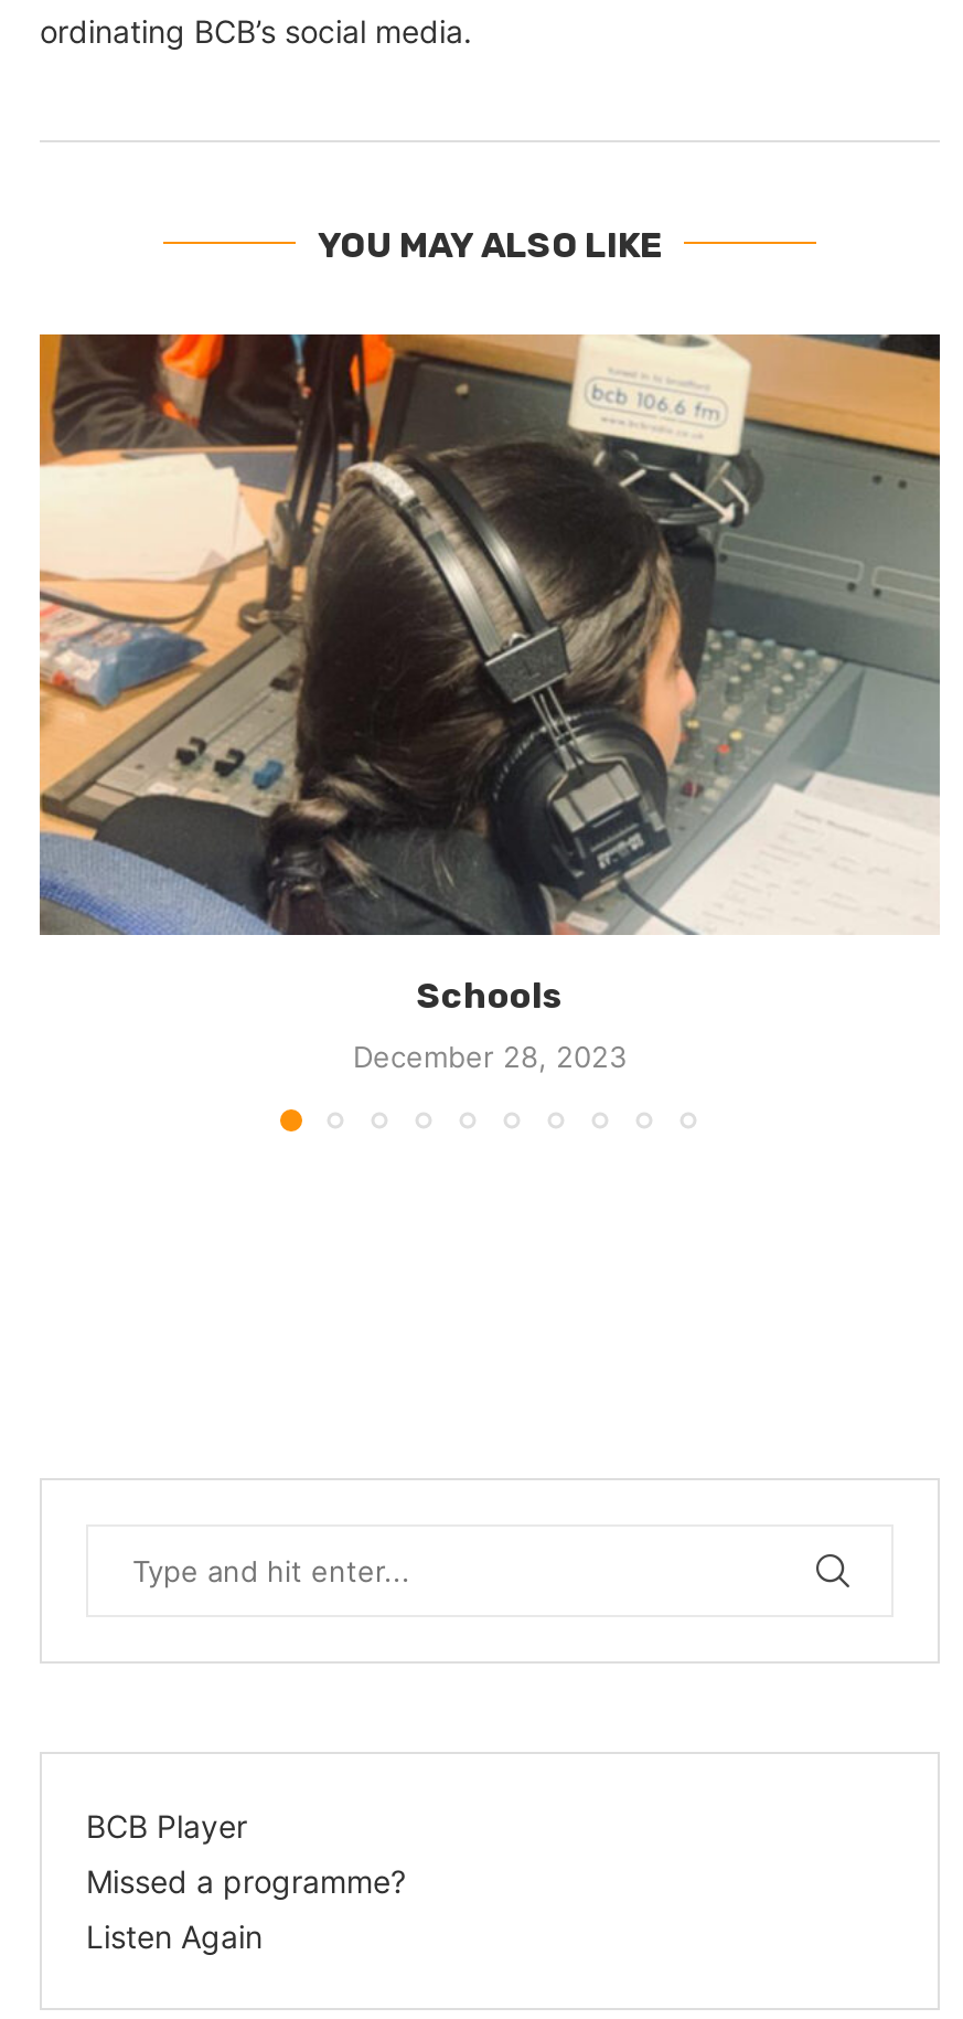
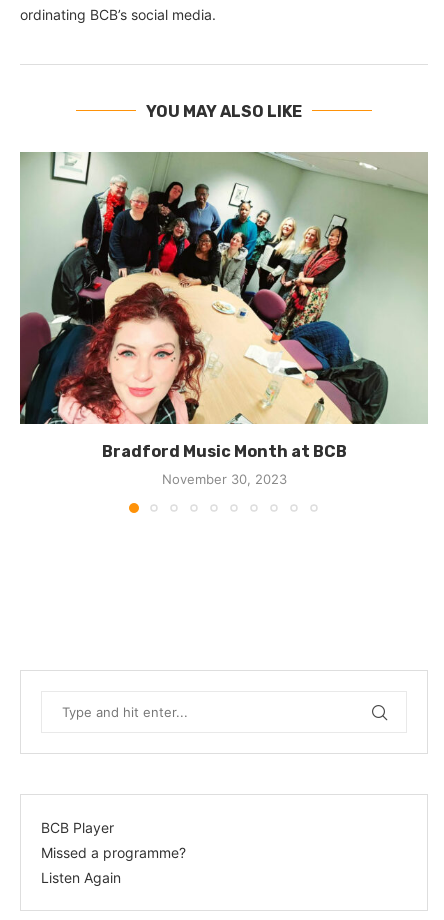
- [image]
- Schools
+ [image]
+ Bradford Music Month at BCB

- December 28, 2023
+ November 30, 2023
